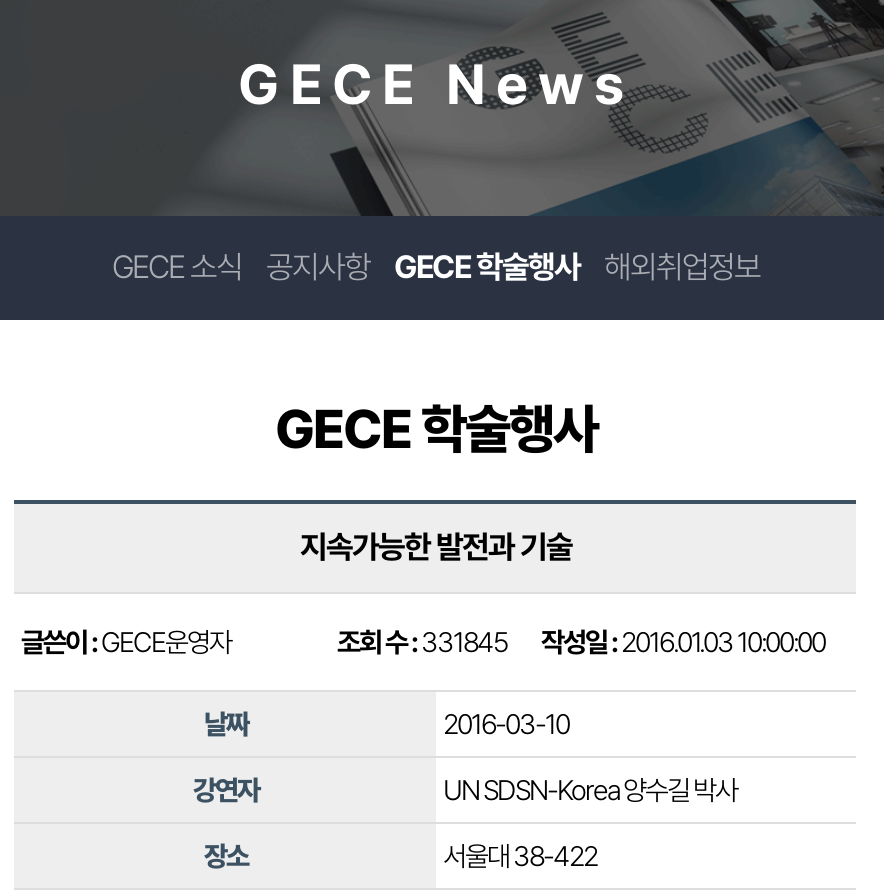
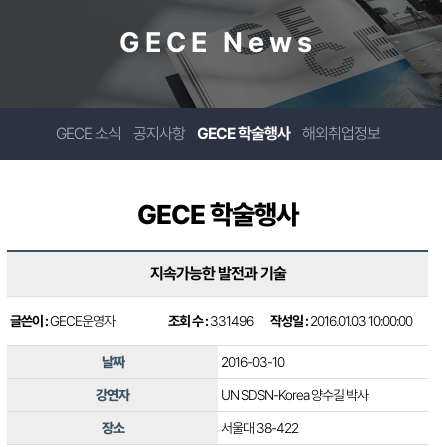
- 조회 수 : 331845 작성일 : 2016.01.03 10:00:00
+ 조회 수 : 331496 작성일 : 2016.01.03 10:00:00
